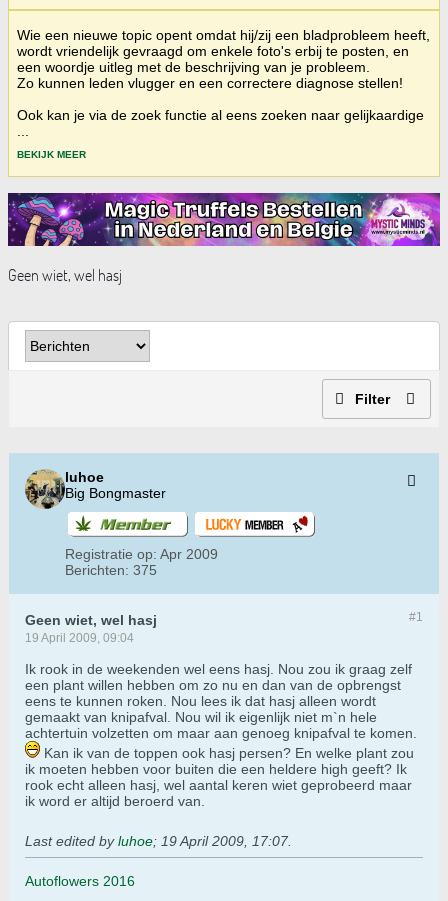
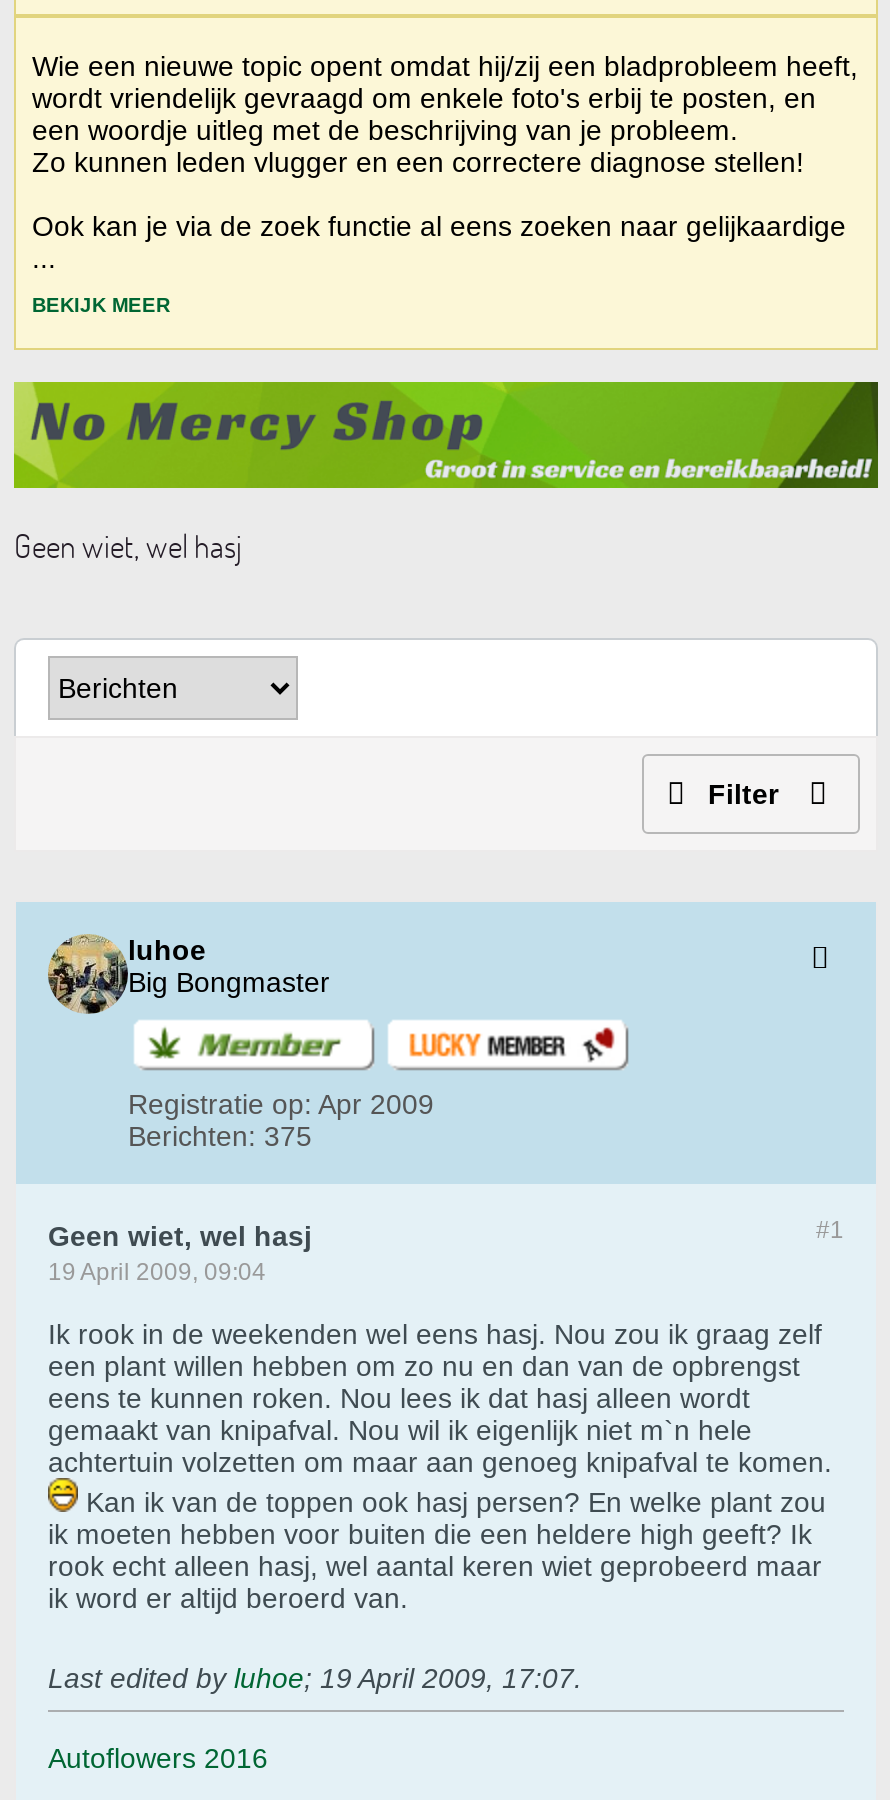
- [image]
+ [image]
